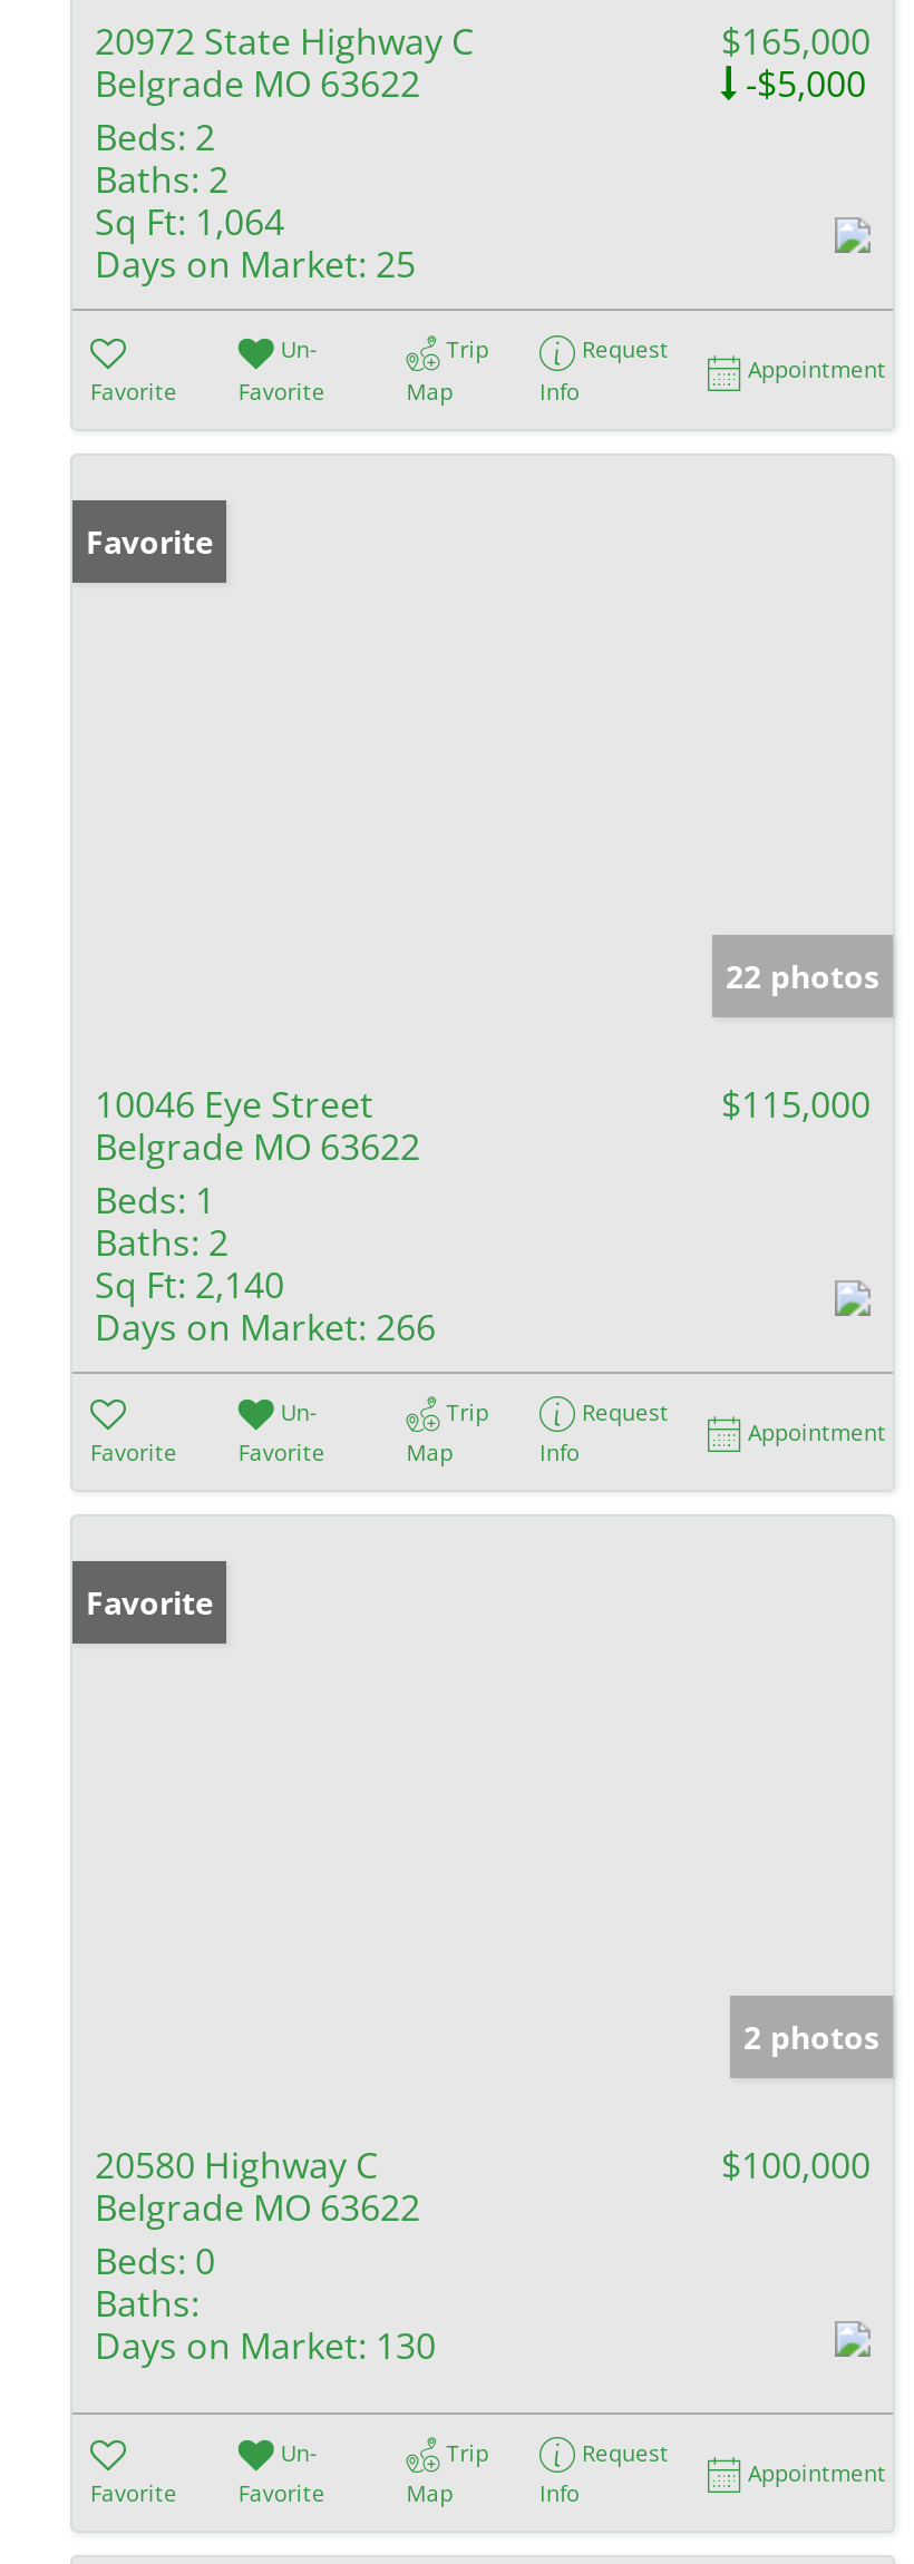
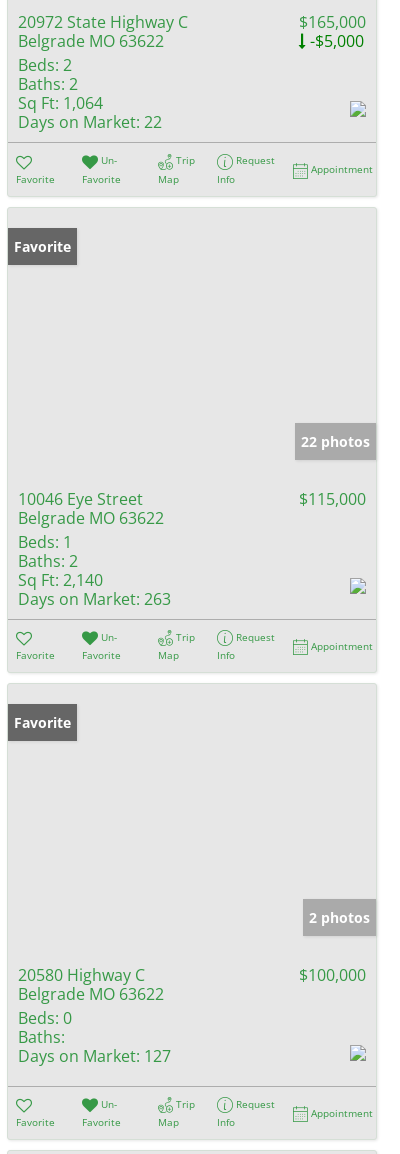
- Days on Market: 25
+ Days on Market: 22

- Days on Market: 266
+ Days on Market: 263

- Days on Market: 130
+ Days on Market: 127
